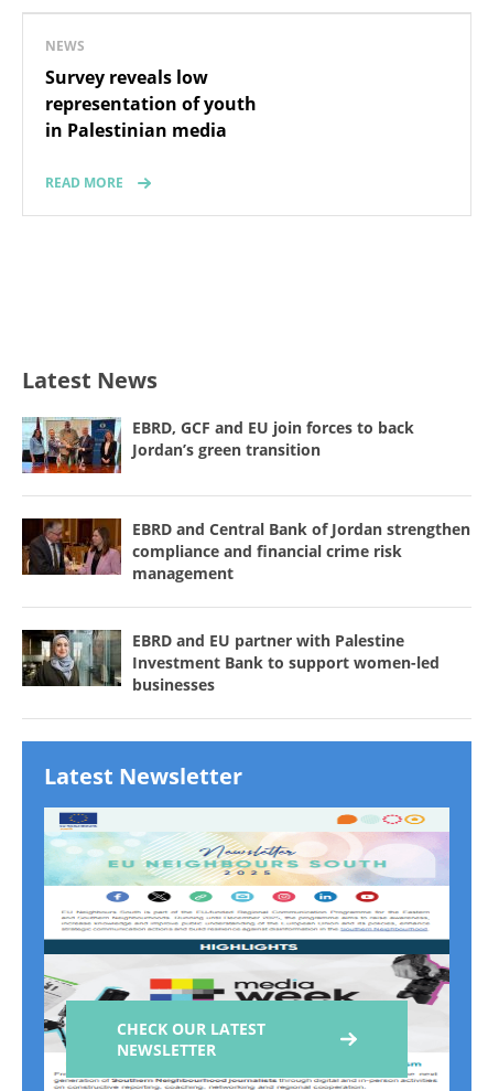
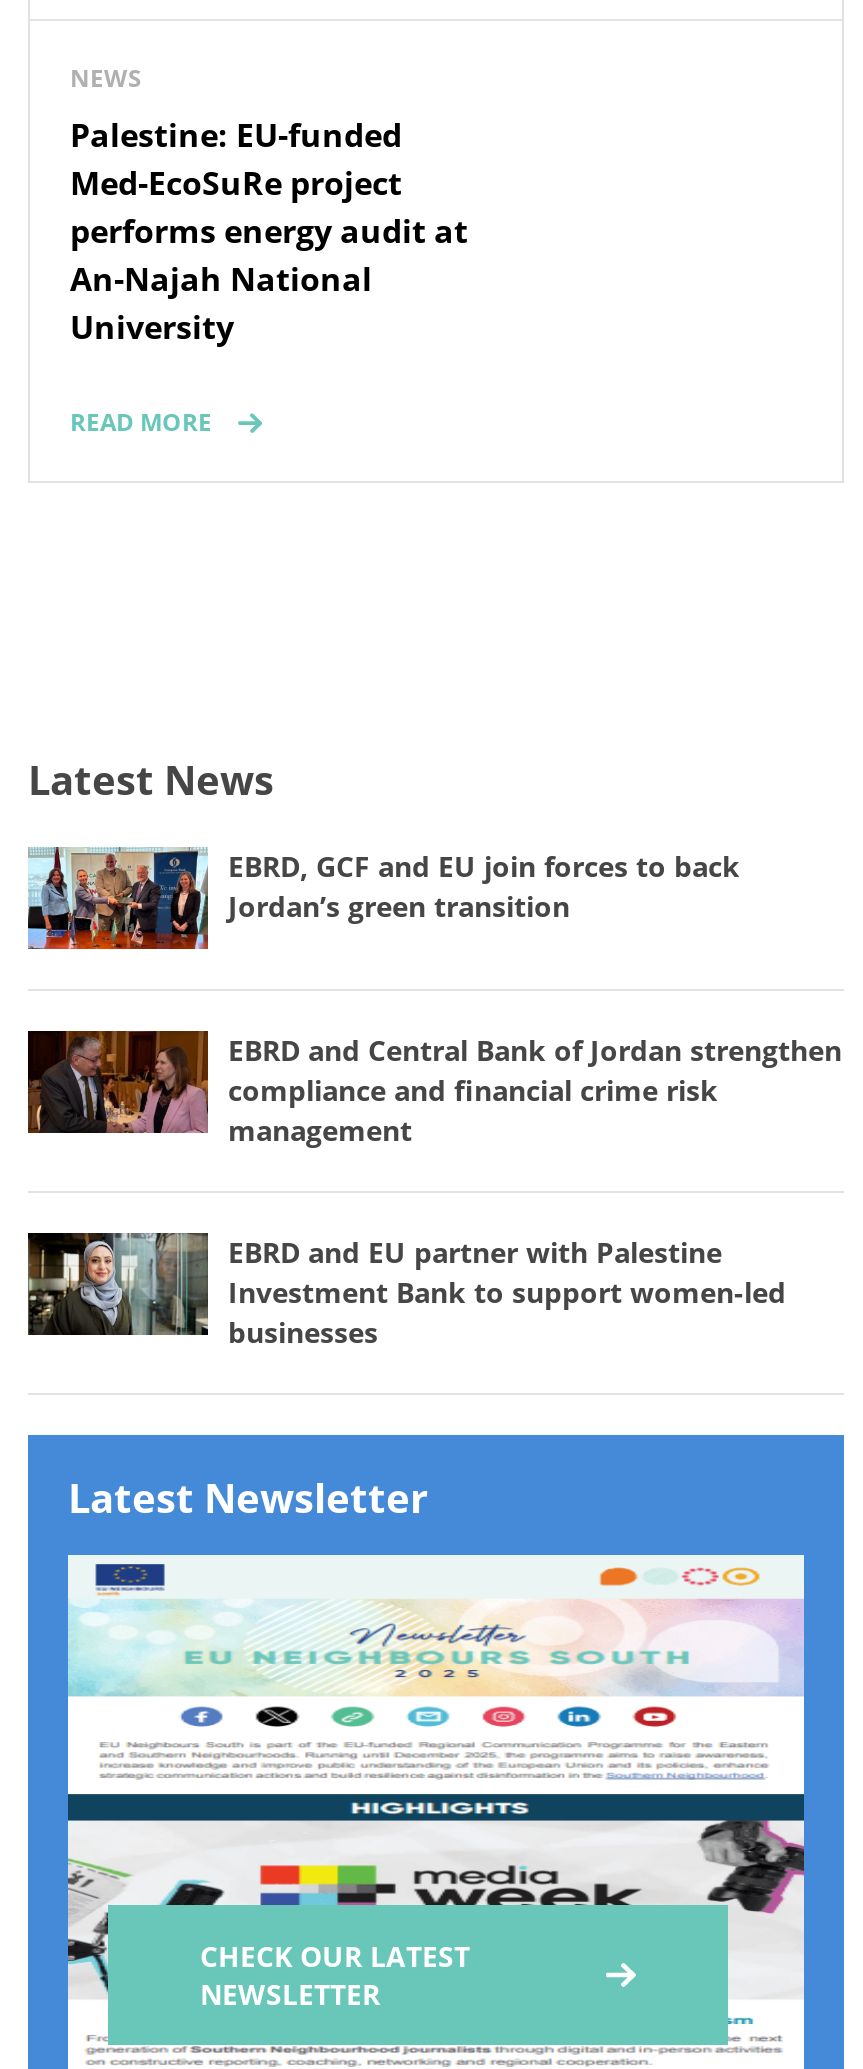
- Survey reveals low
- representation of youth
- in Palestinian media
+ Palestine: EU-funded
+ Med-EcoSuRe project
+ performs energy audit at
+ An-Najah National
+ University
